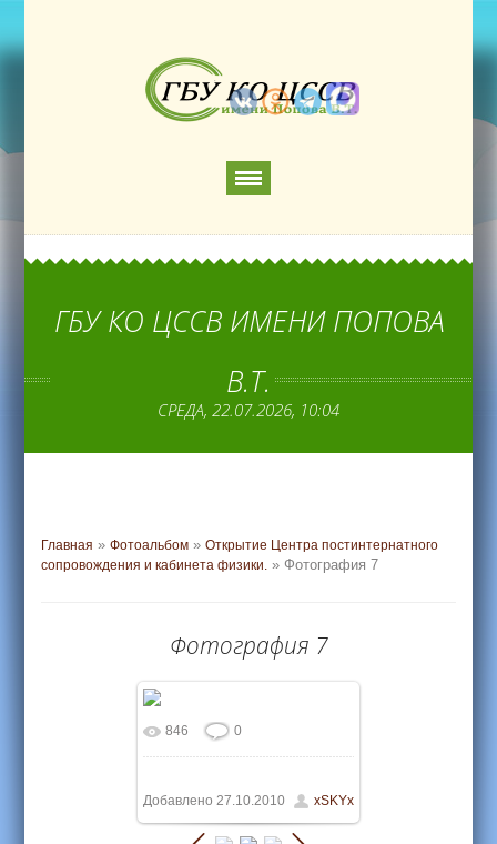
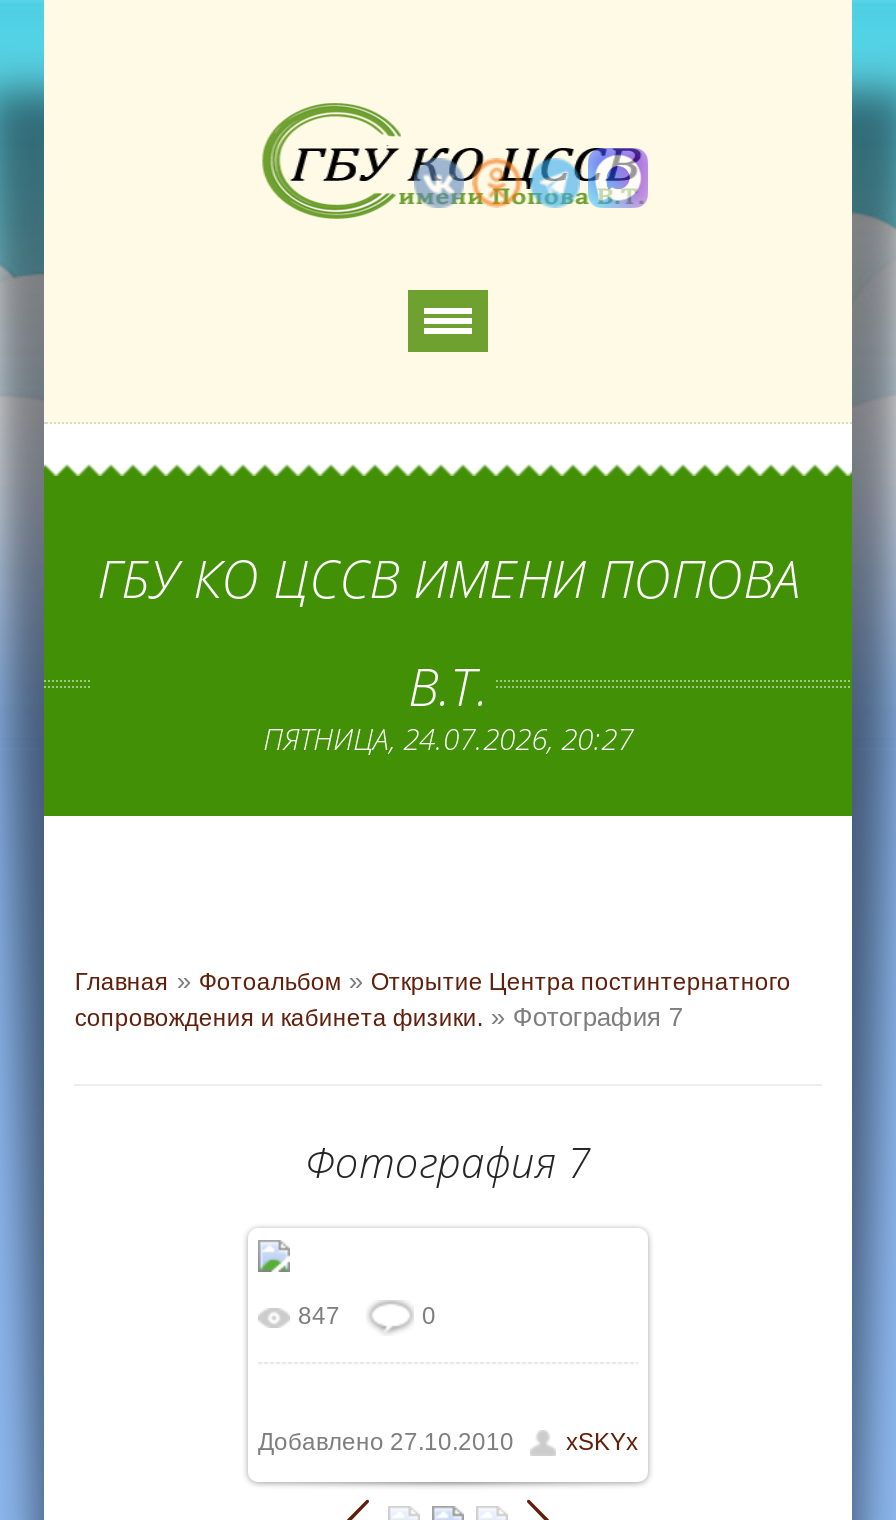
- СРЕДА, 22.07.2026, 10:04
+ ПЯТНИЦА, 24.07.2026, 20:27

- 846
+ 847
